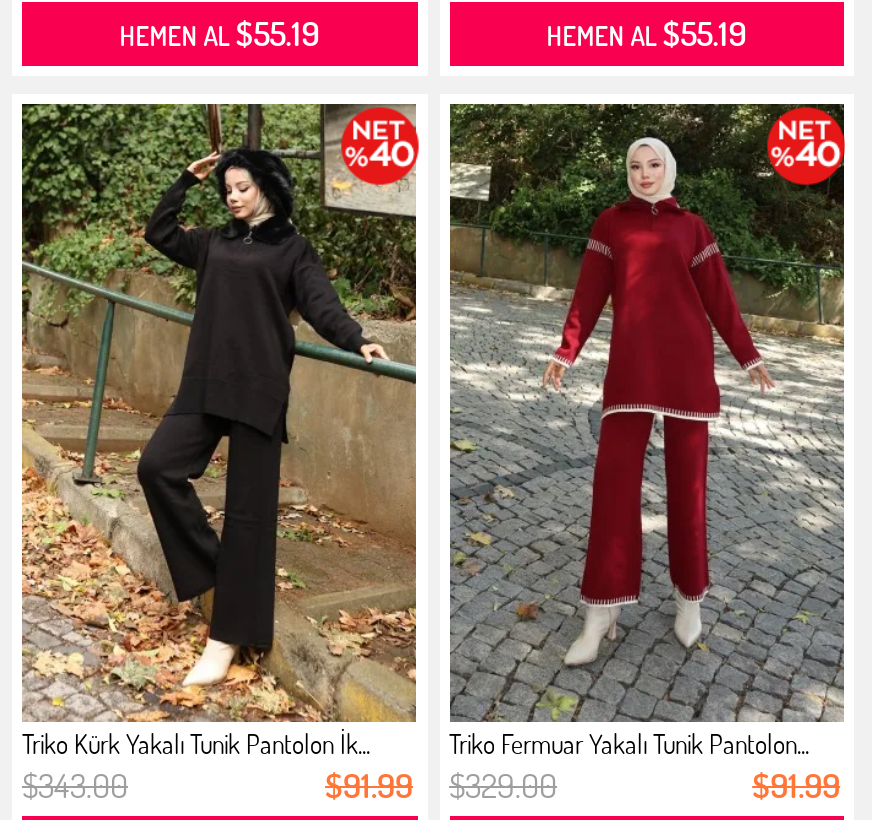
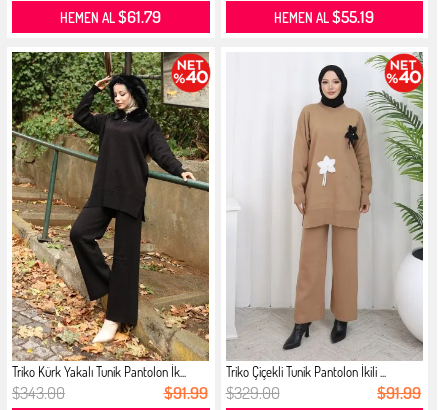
- HEMEN AL$55.19
+ HEMEN AL$61.79

- [image]
- Triko Fermuar Yakalı Tunik Pantolon...
+ [image]
+ Triko Çiçekli Tunik Pantolon İkili ...
